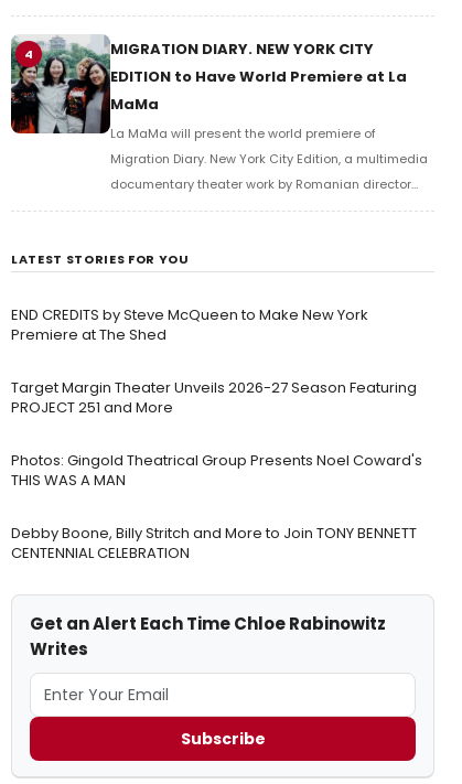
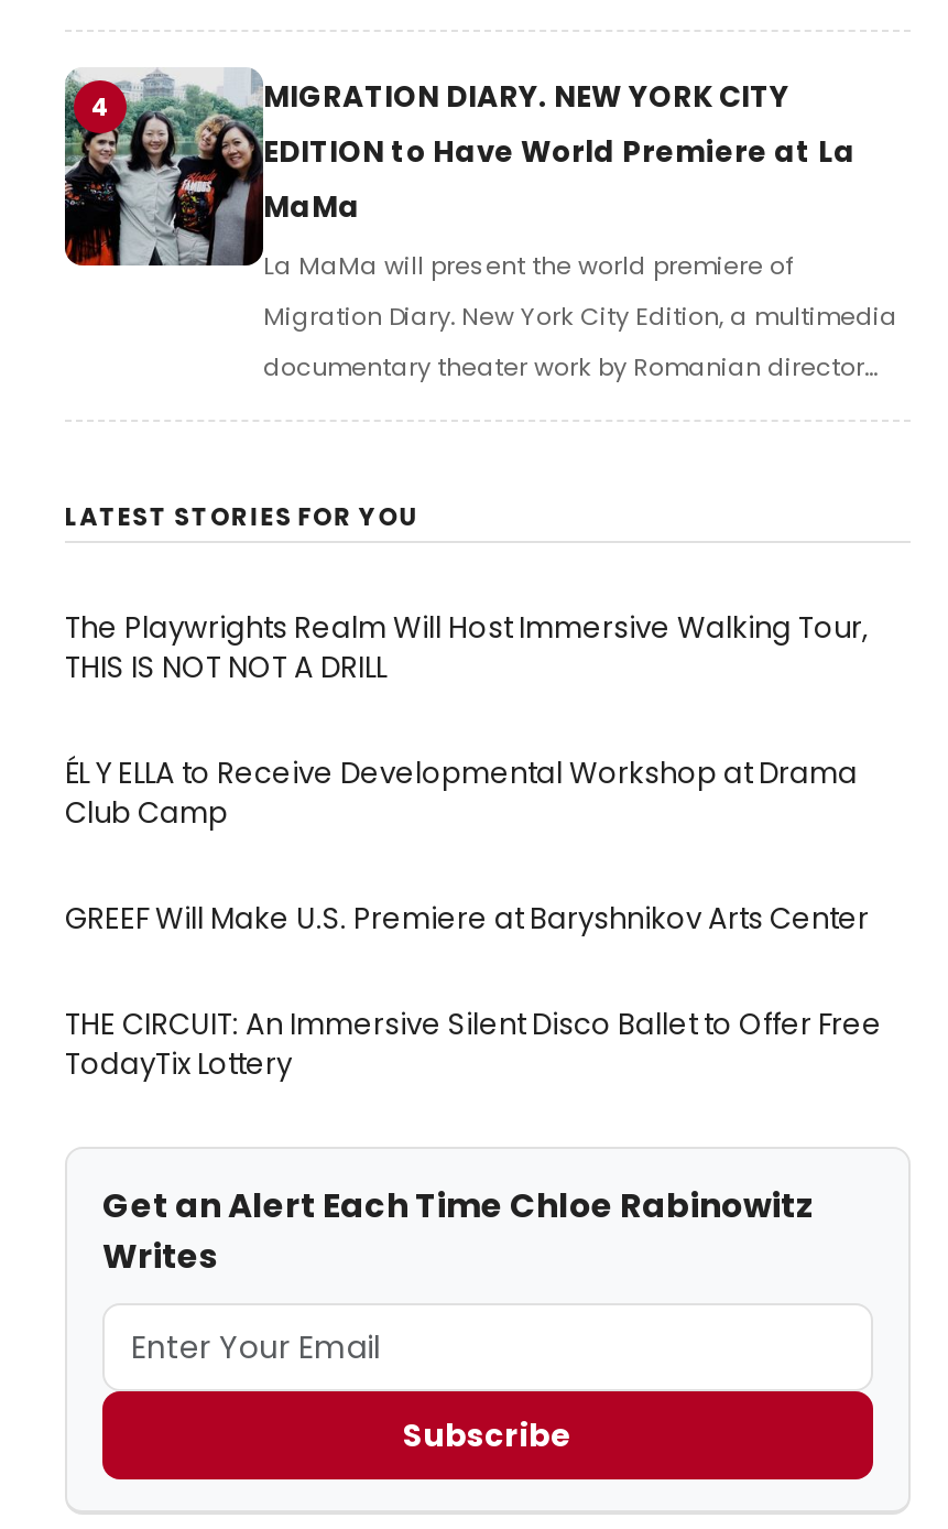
- END CREDITS by Steve McQueen to Make New York
- Premiere at The Shed
+ The Playwrights Realm Will Host Immersive Walking Tour,
+ THIS IS NOT NOT A DRILL

- Target Margin Theater Unveils 2026-27 Season Featuring
- PROJECT 251 and More
+ ÉL Y ELLA to Receive Developmental Workshop at Drama
+ Club Camp

- Photos: Gingold Theatrical Group Presents Noel Coward's
- THIS WAS A MAN
+ GREEF Will Make U.S. Premiere at Baryshnikov Arts Center

- Debby Boone, Billy Stritch and More to Join TONY BENNETT
- CENTENNIAL CELEBRATION
+ THE CIRCUIT: An Immersive Silent Disco Ballet to Offer Free
+ TodayTix Lottery
